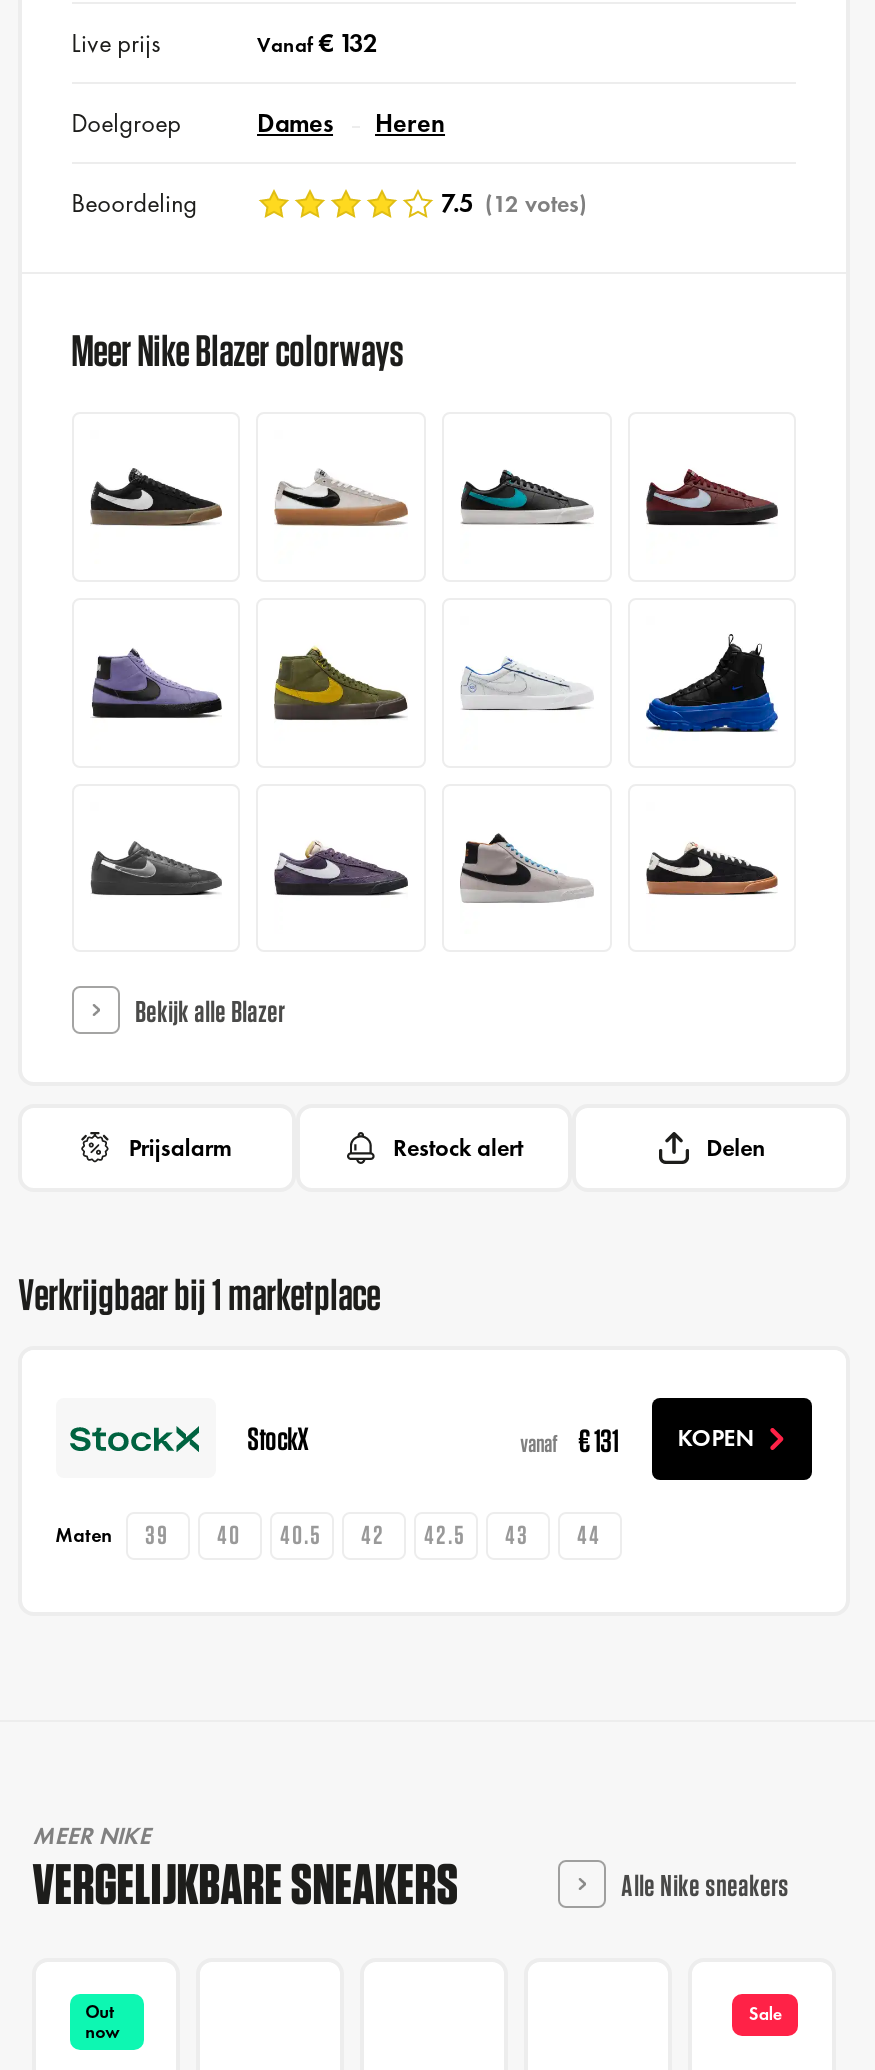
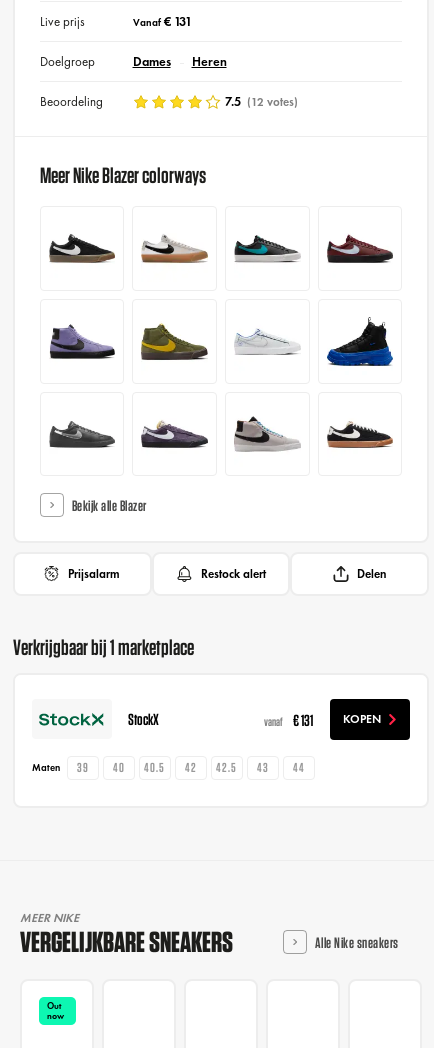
- Vanaf € 132
+ Vanaf € 131

- Sale
